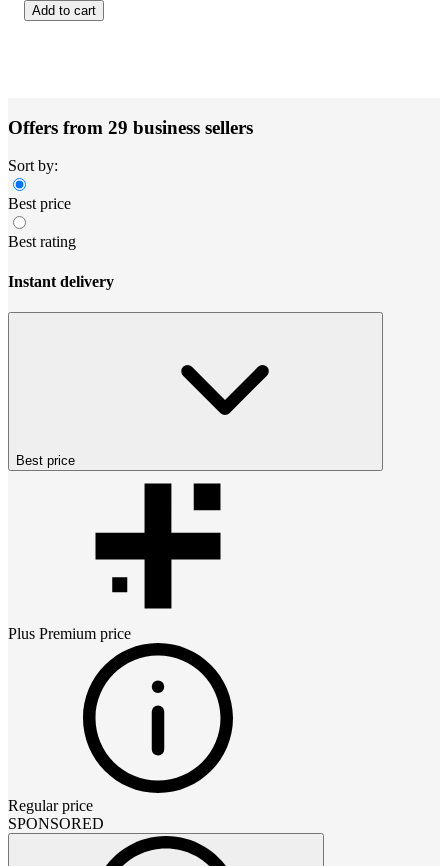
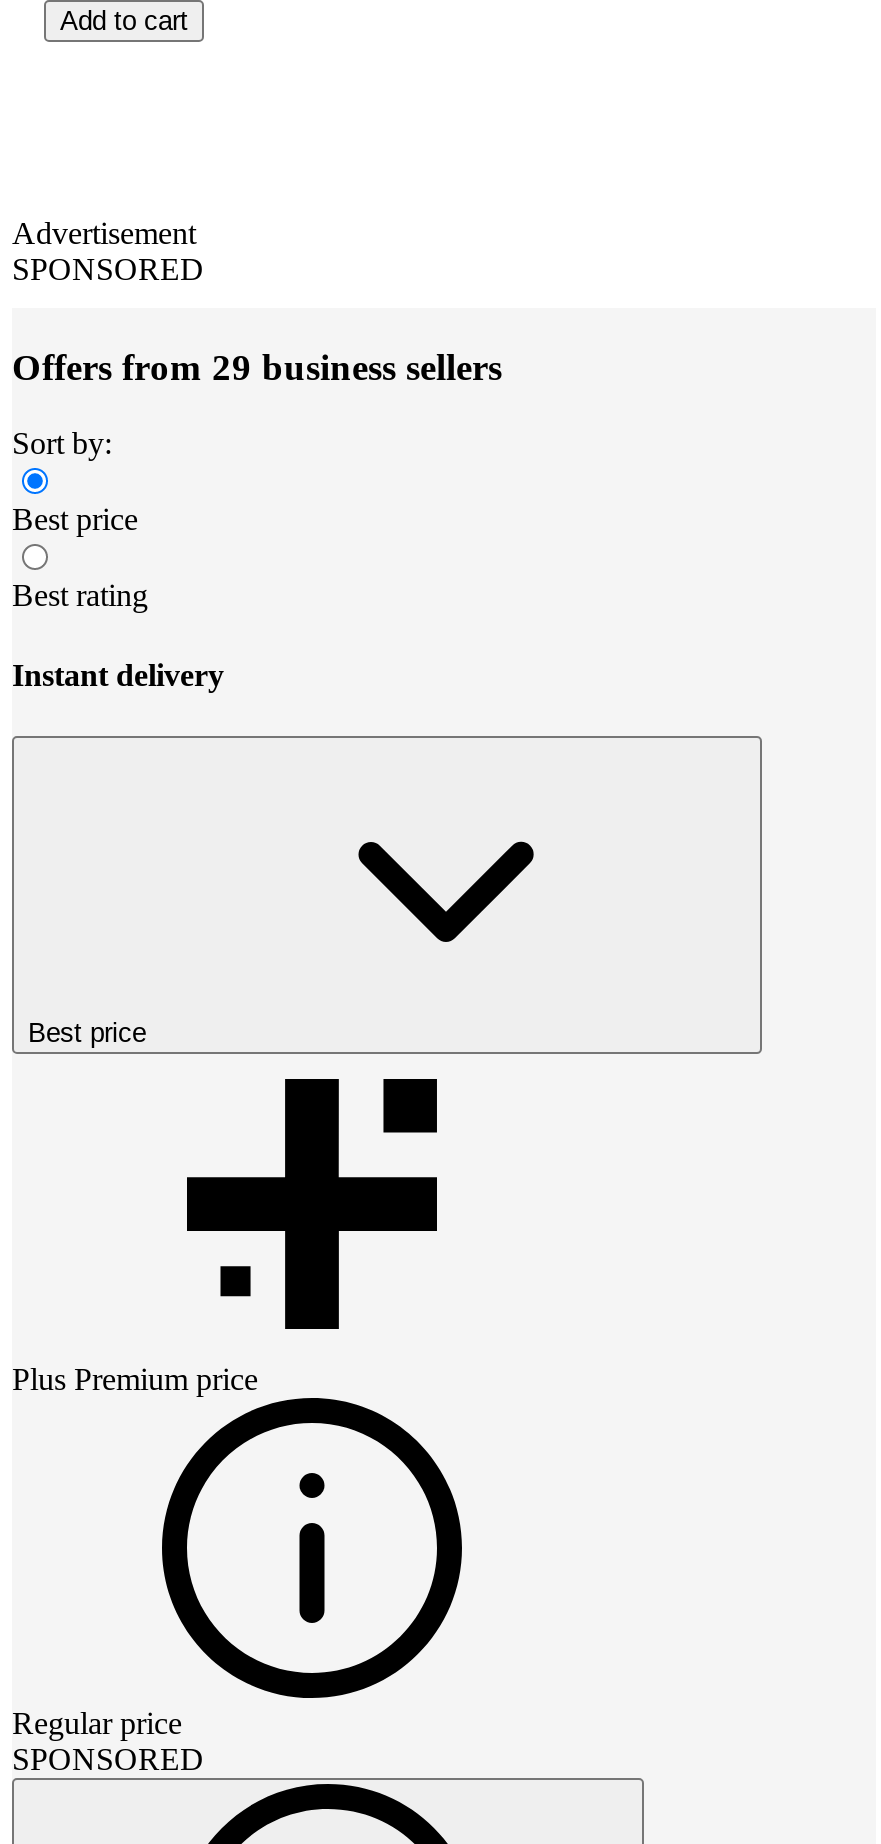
+ Advertisement
+ SPONSORED
